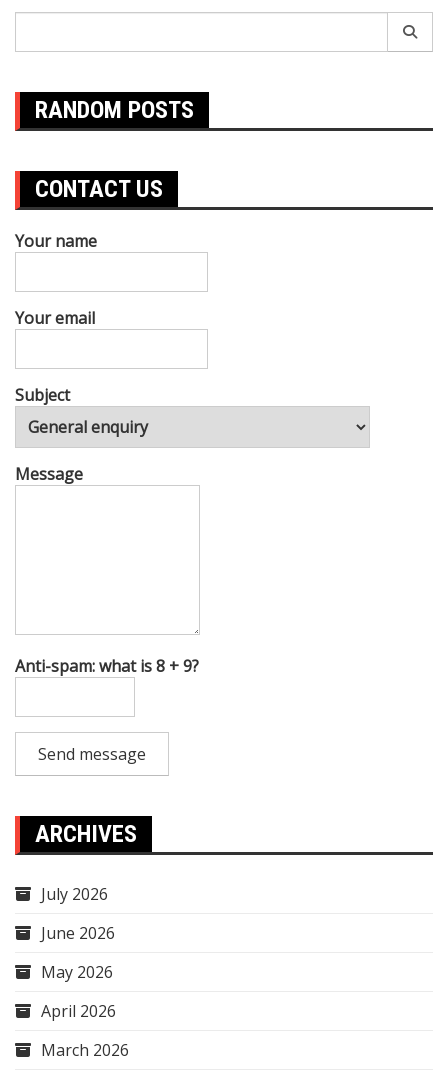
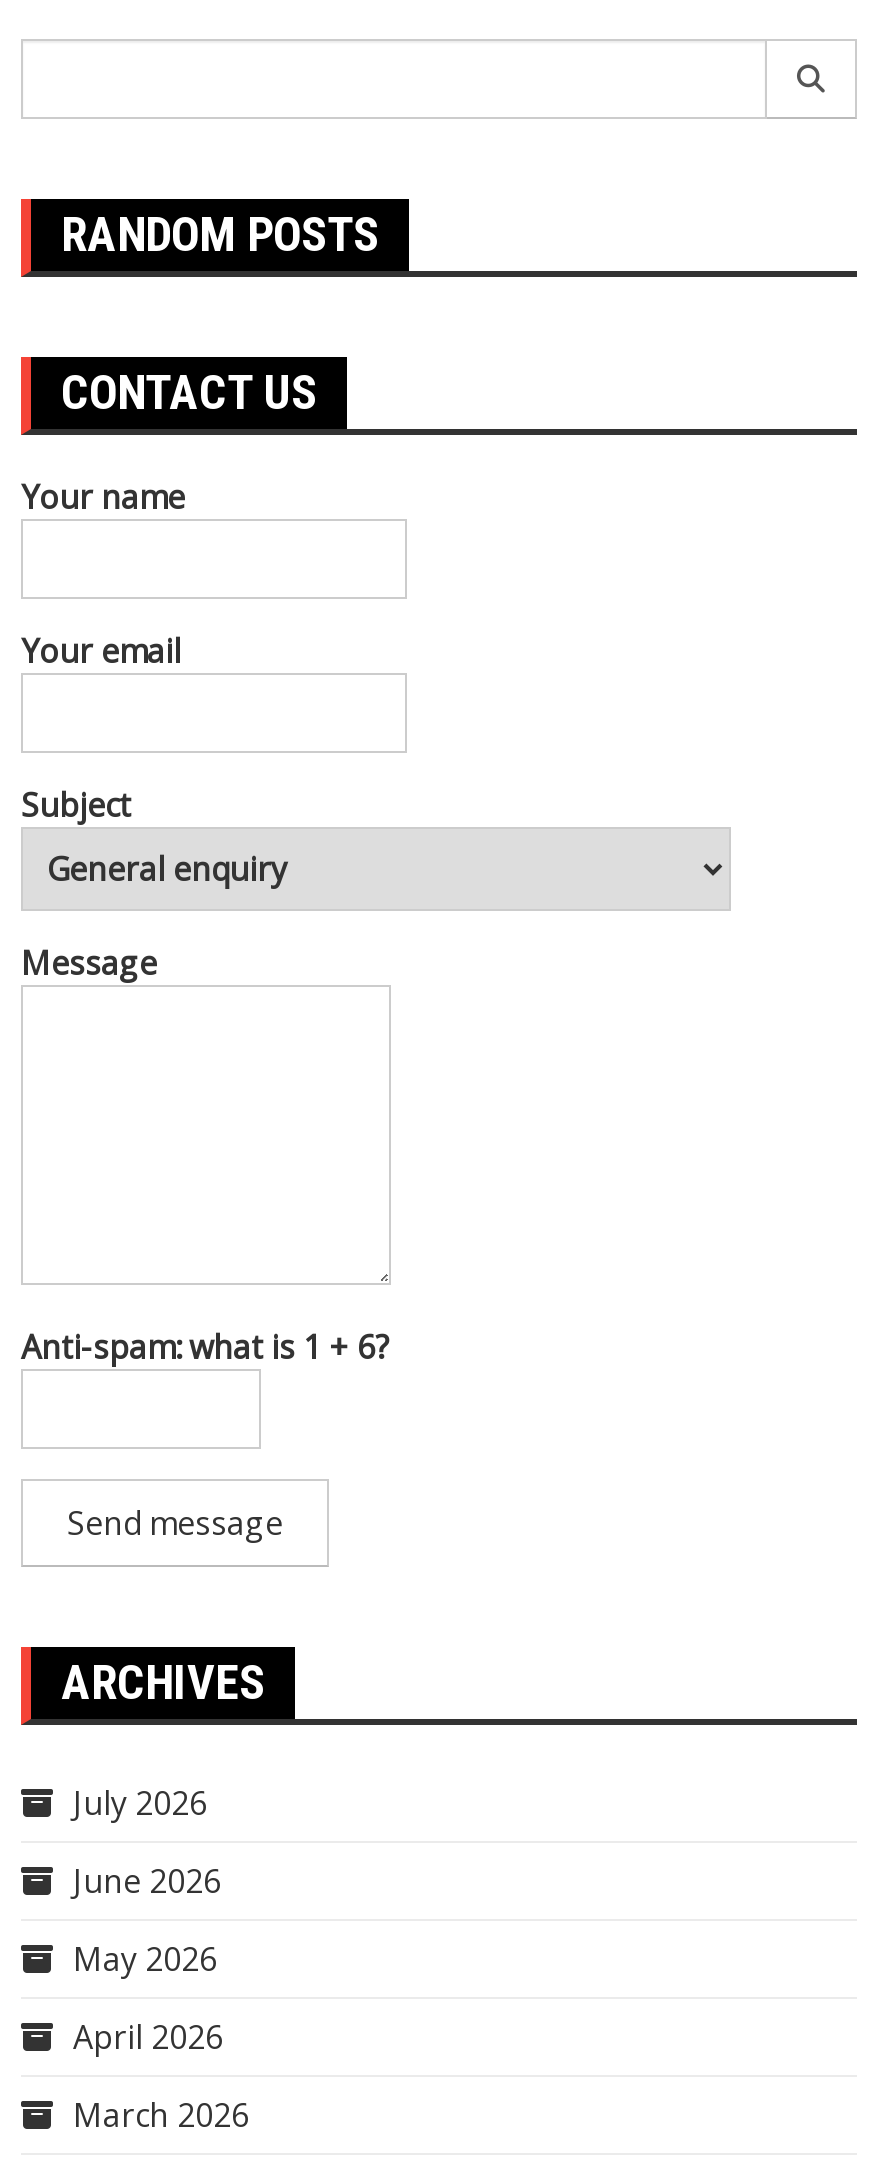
- Anti-spam: what is 8 + 9?
+ Anti-spam: what is 1 + 6?
